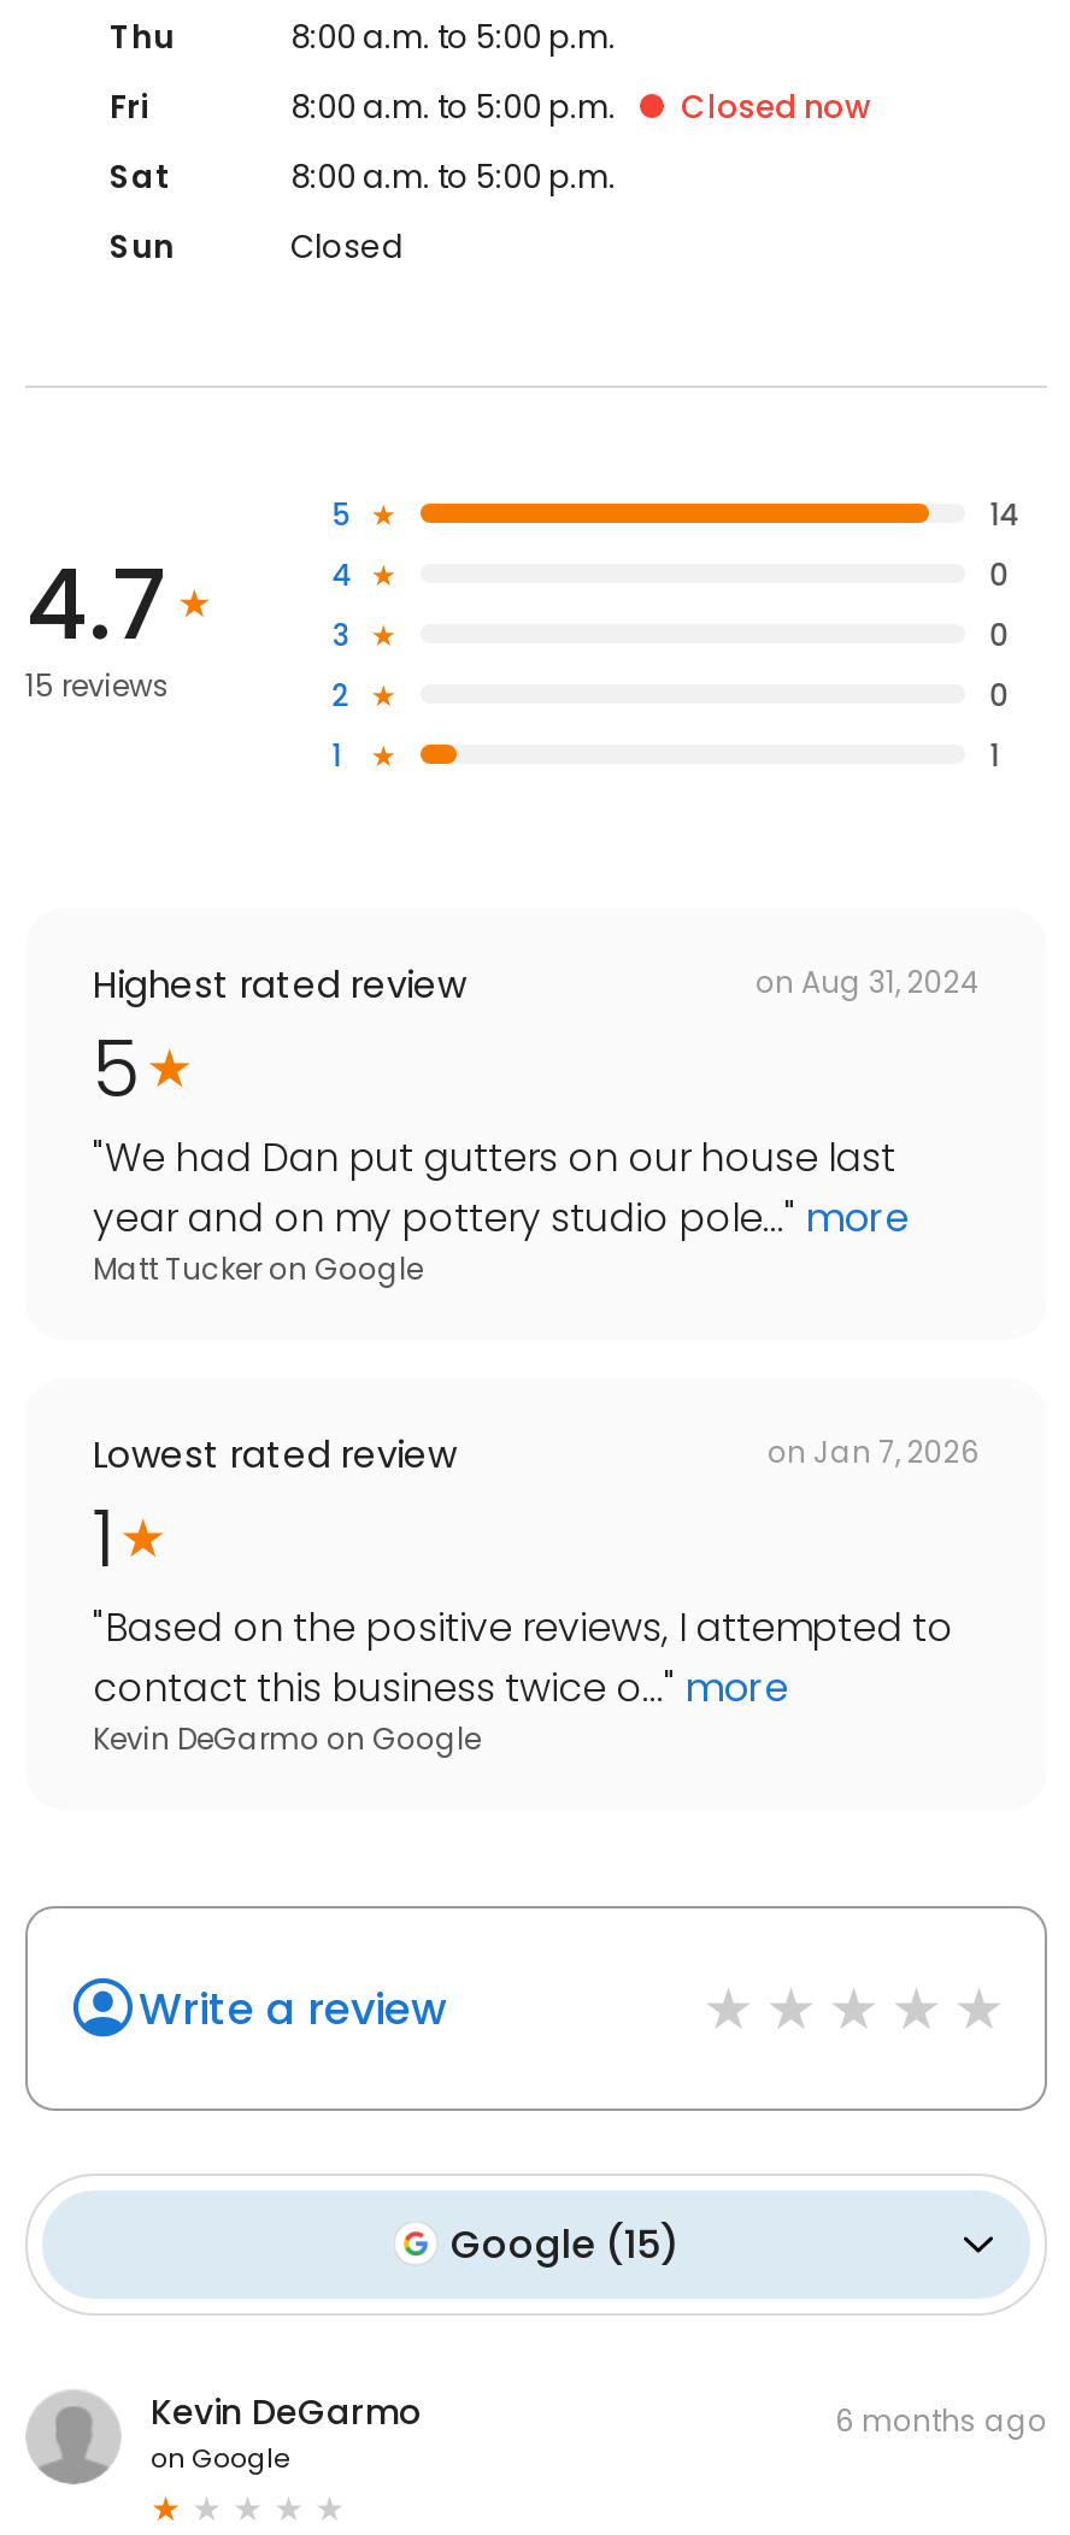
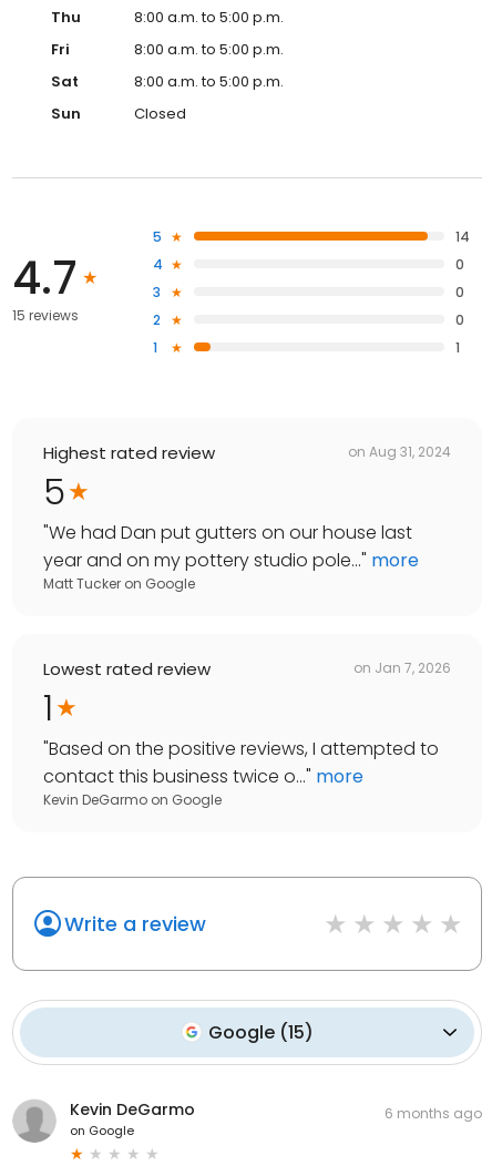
- Closed now
